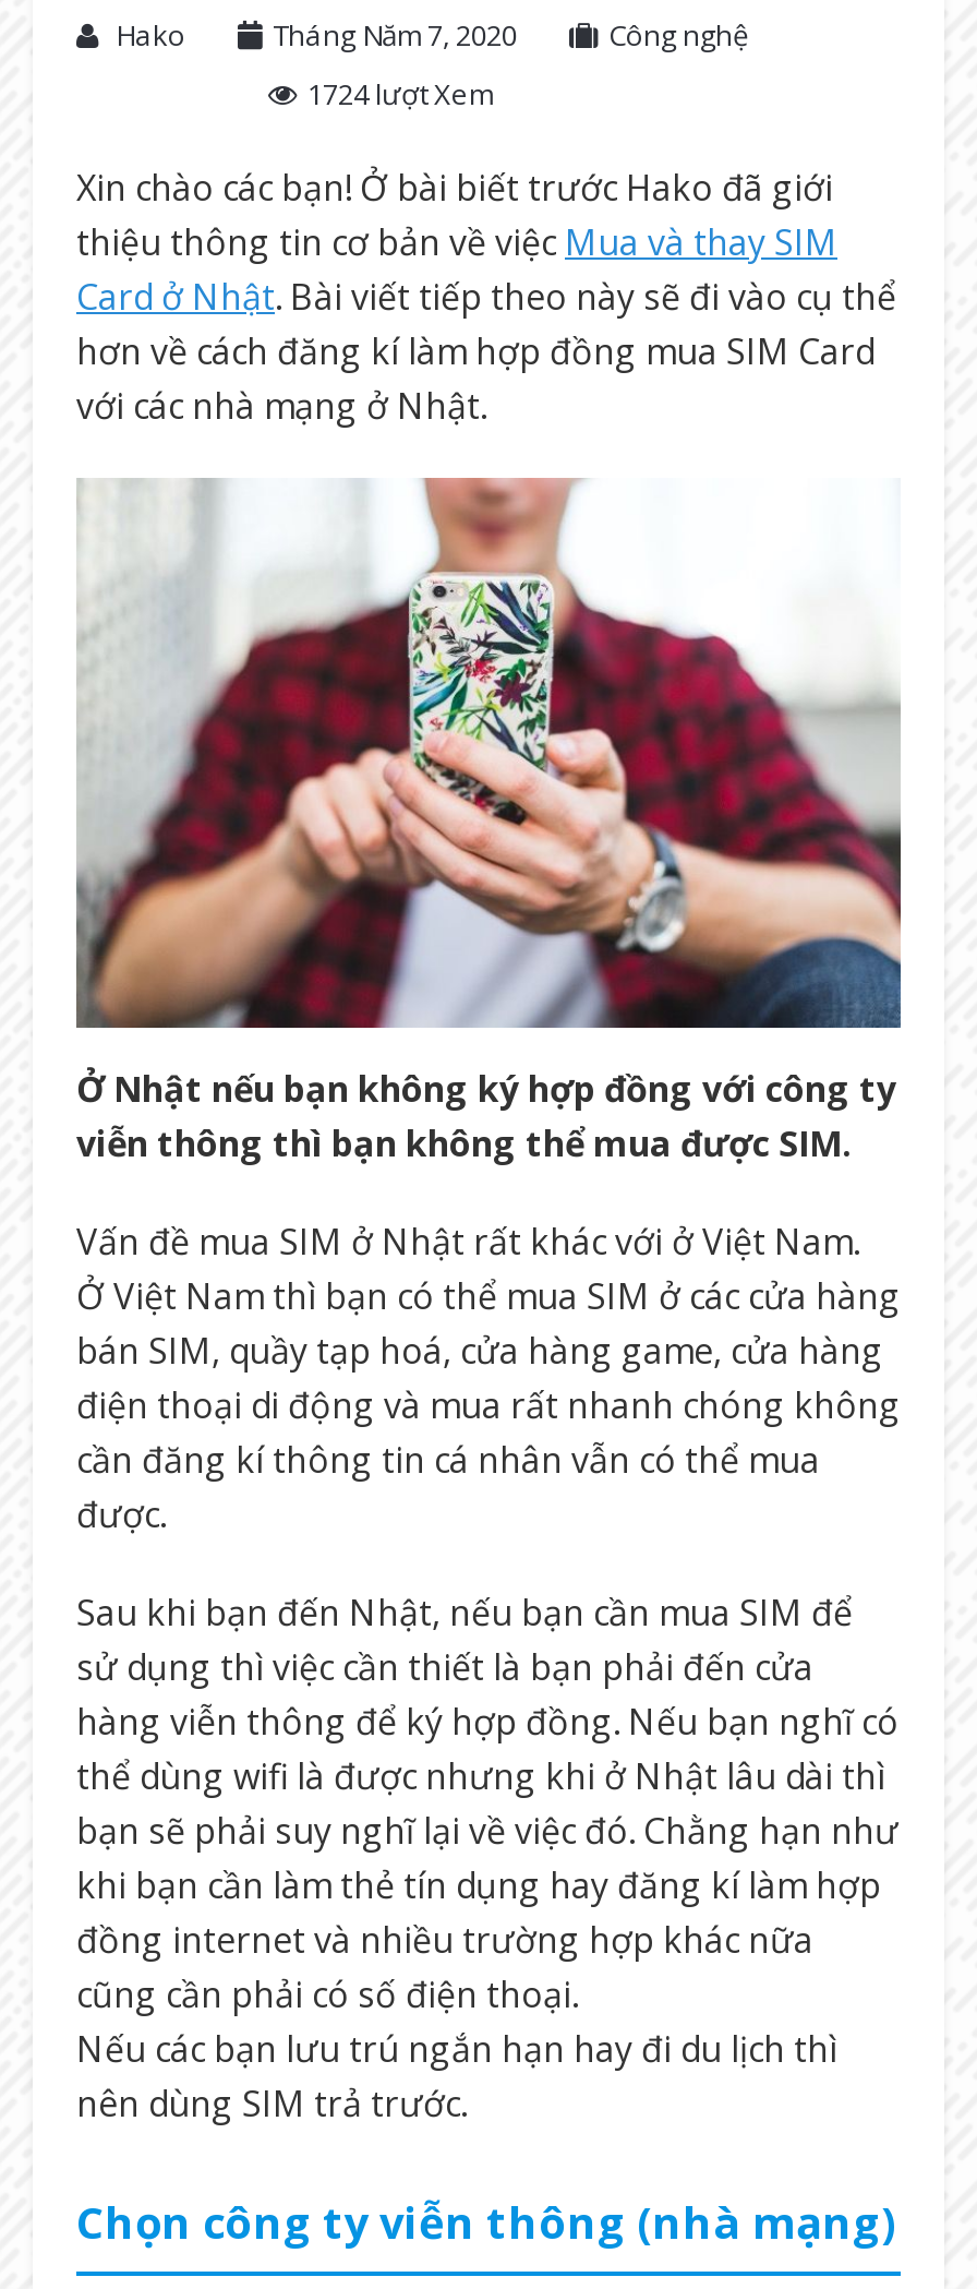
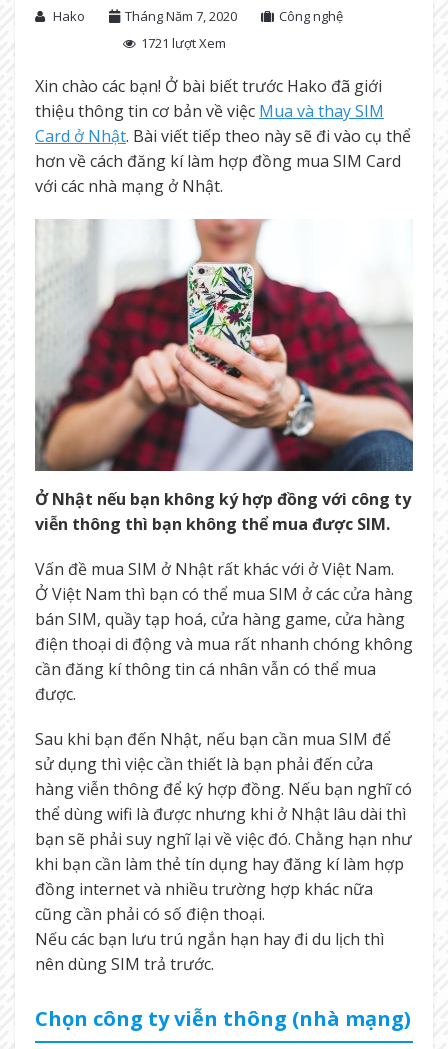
- 1724 lượt Xem
+ 1721 lượt Xem
